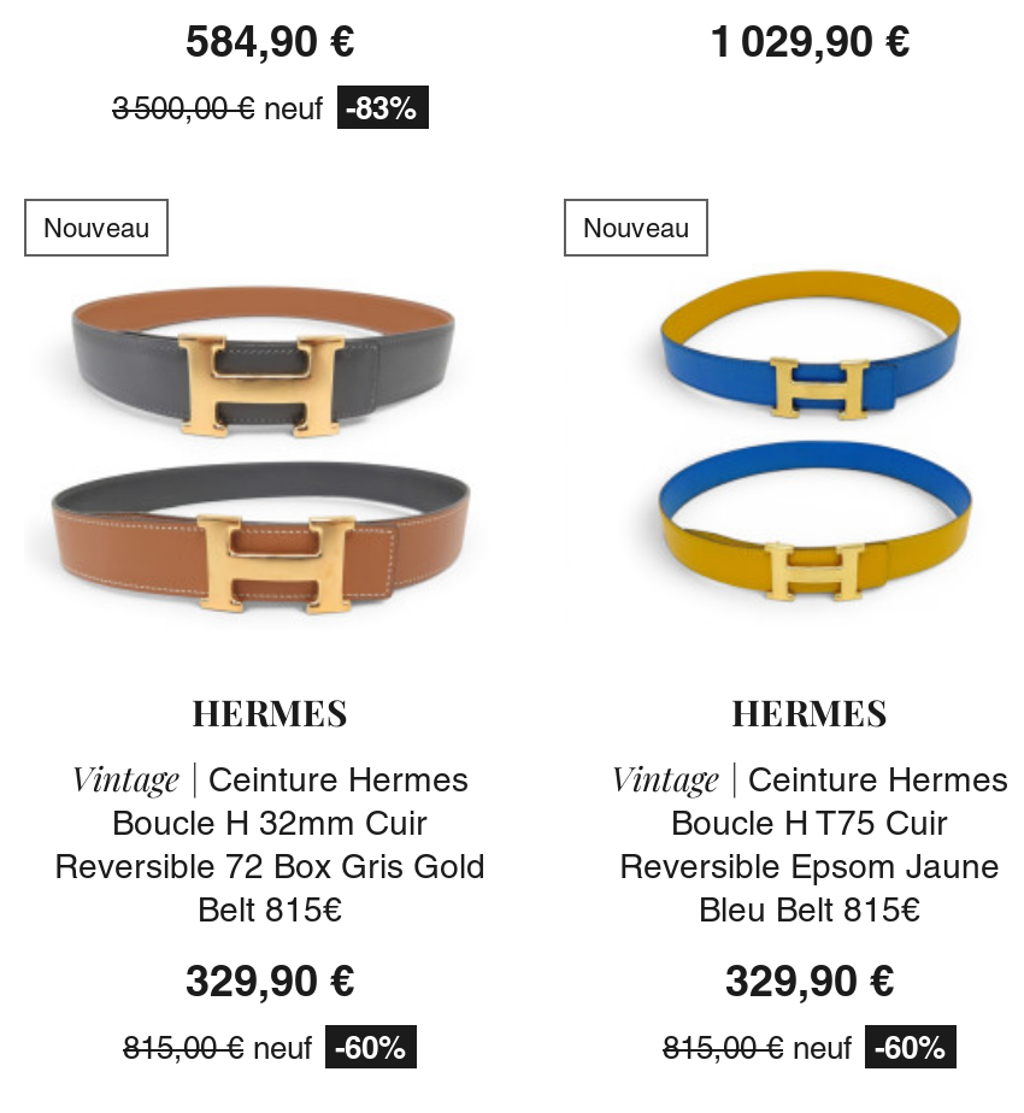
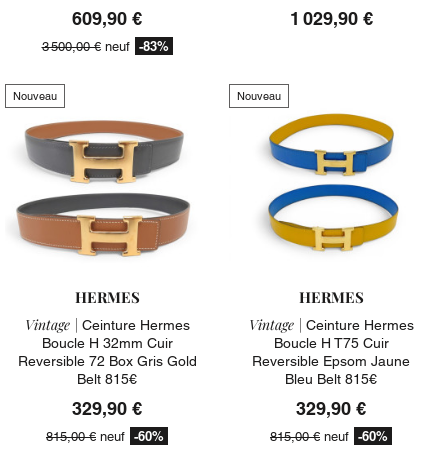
- 584,90 €
+ 609,90 €
